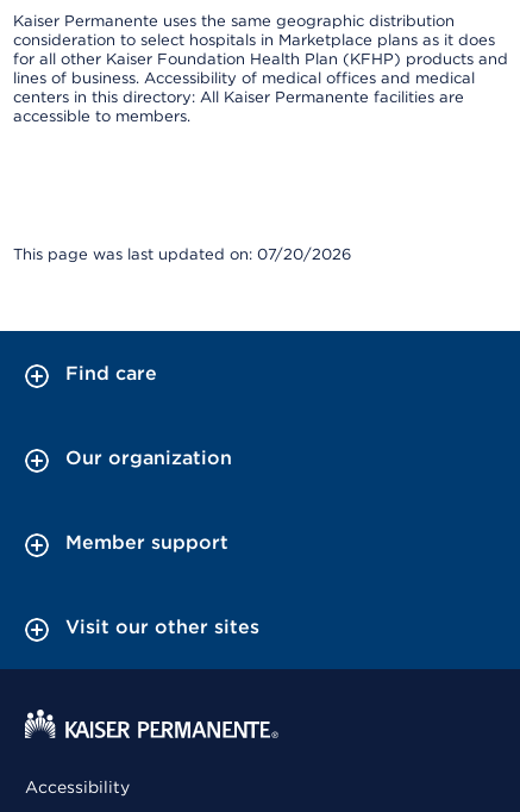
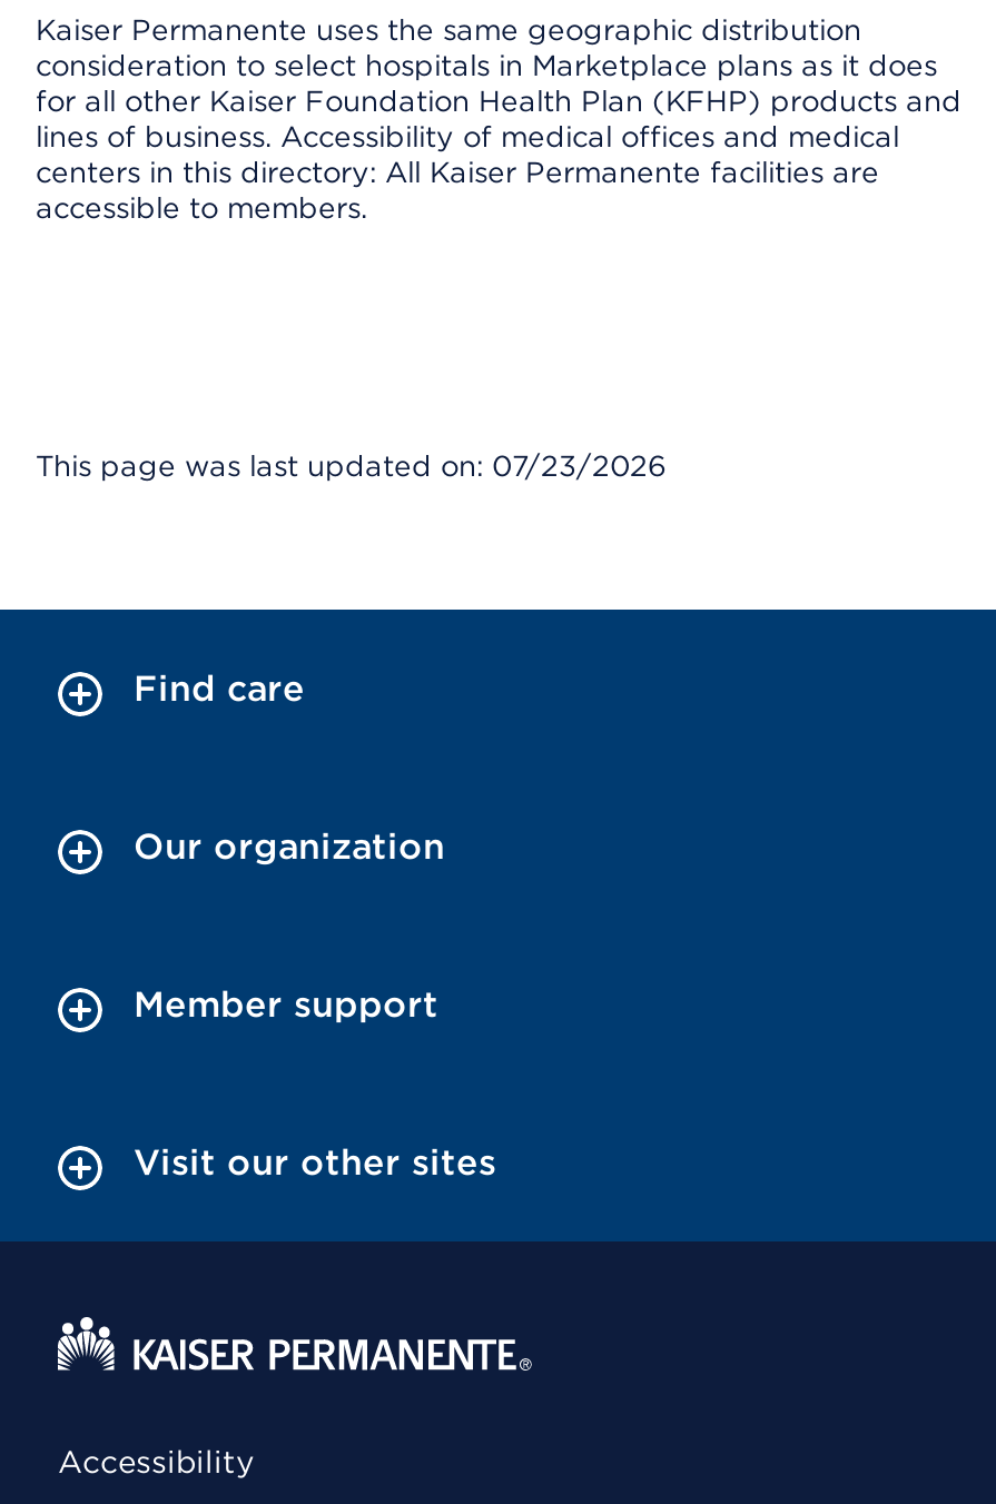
- This page was last updated on: 07/20/2026
+ This page was last updated on: 07/23/2026
